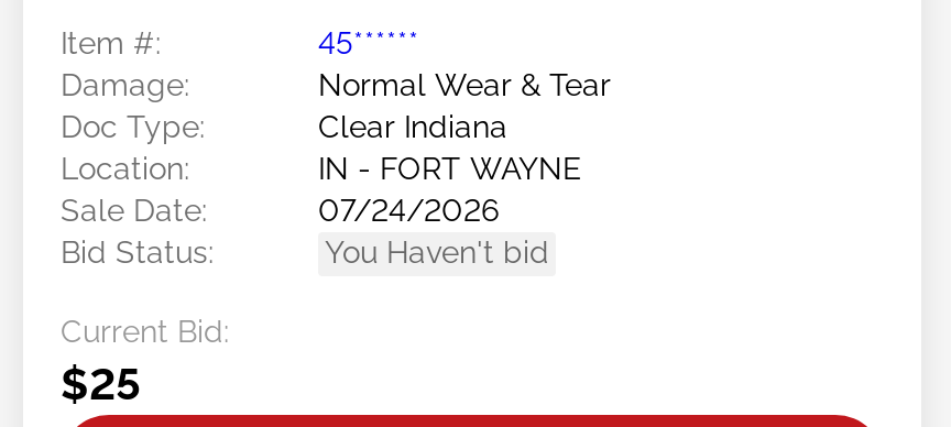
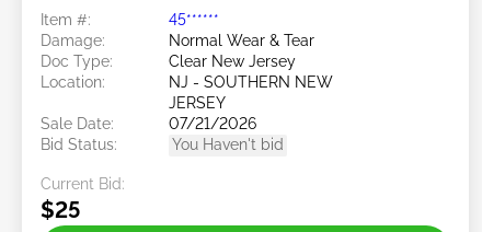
- Clear Indiana
+ Clear New Jersey

- IN - FORT WAYNE
+ NJ - SOUTHERN NEW
+ JERSEY

- 07/24/2026
+ 07/21/2026
